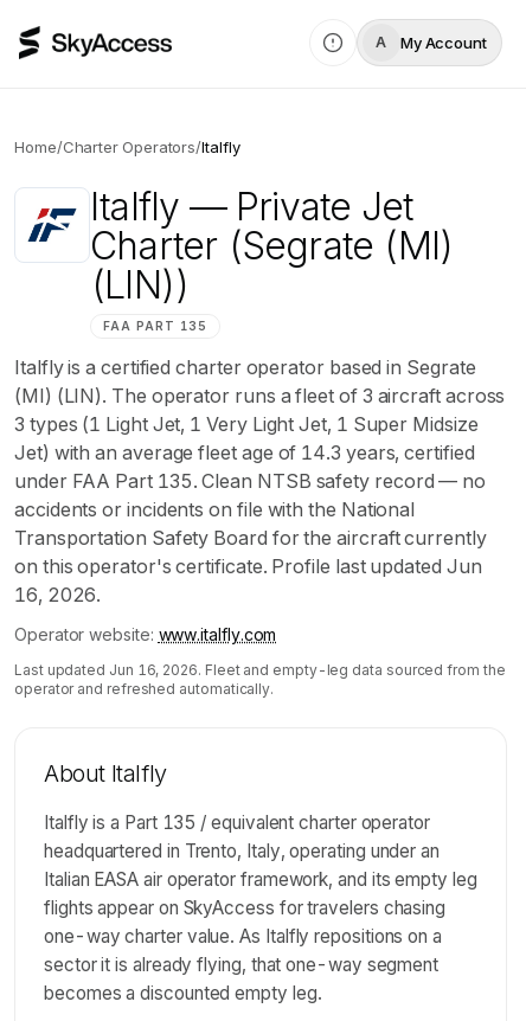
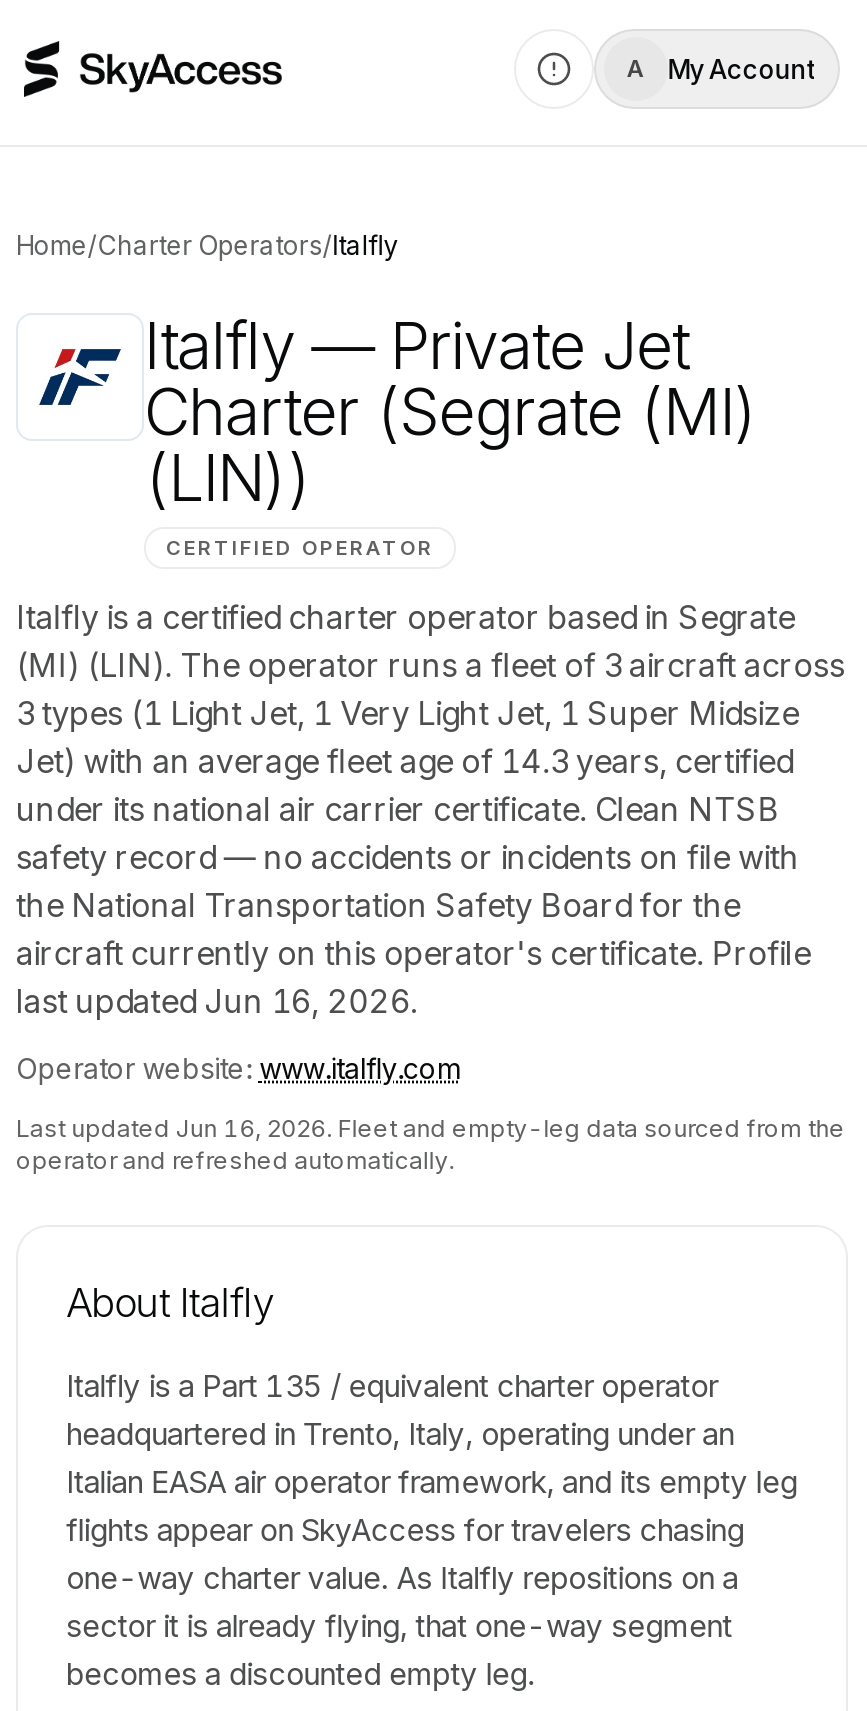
- FAA PART 135
+ CERTIFIED OPERATOR

- under FAA Part 135. Clean NTSB safety record — no
- accidents or incidents on file with the National
- Transportation Safety Board for the aircraft currently
- on this operator's certificate. Profile last updated Jun
- 16, 2026.
+ under its national air carrier certificate. Clean NTSB
+ safety record — no accidents or incidents on file with
+ the National Transportation Safety Board for the
+ aircraft currently on this operator's certificate. Profile
+ last updated Jun 16, 2026.
